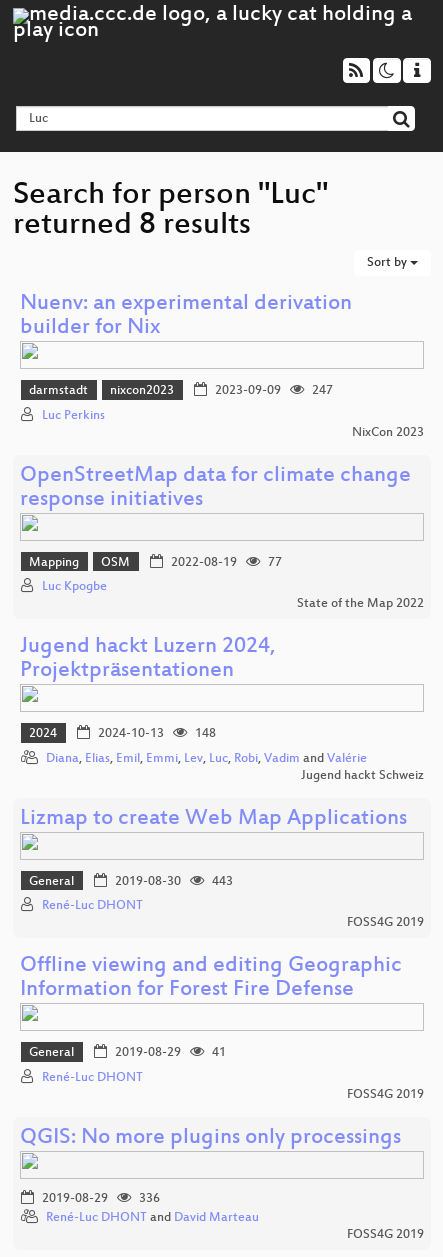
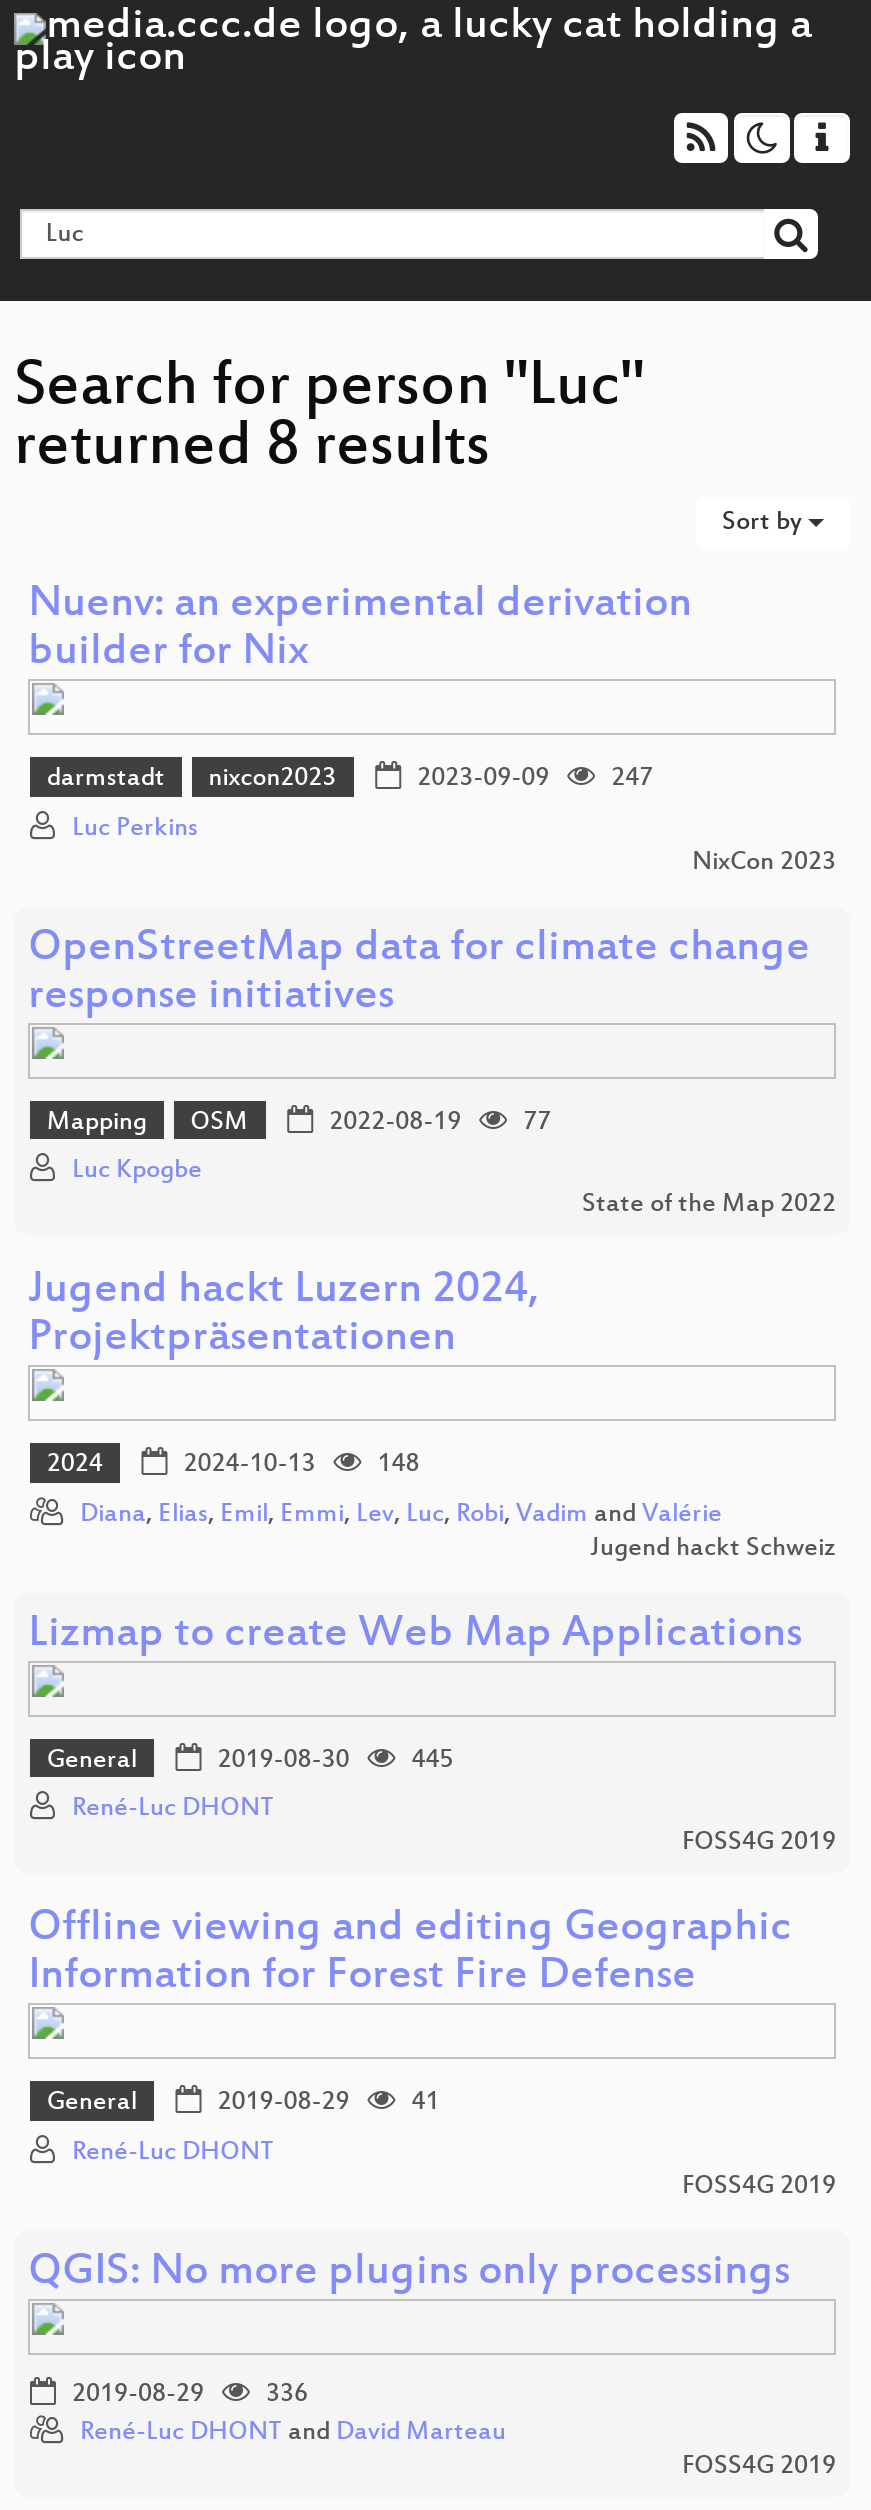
- 2019-08-30 443
+ 2019-08-30 445
